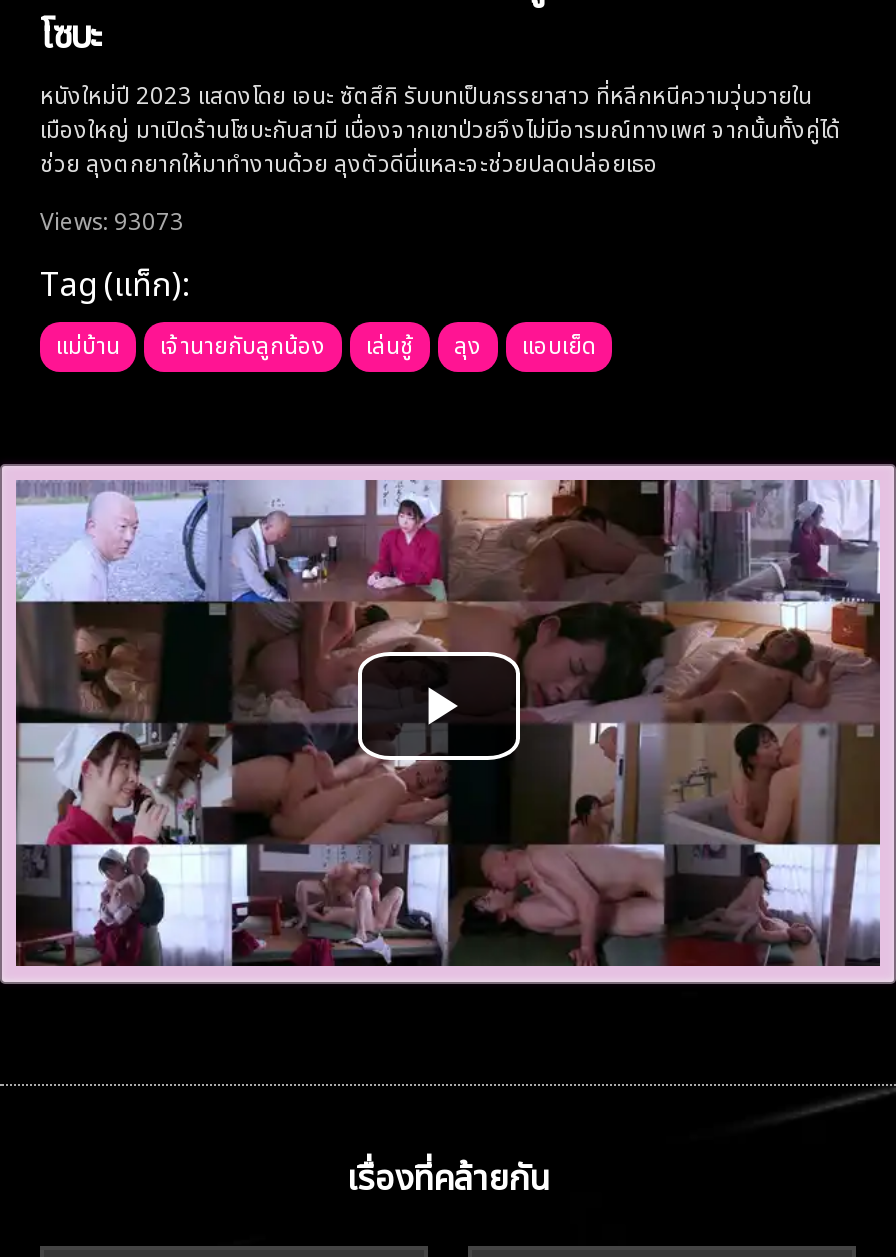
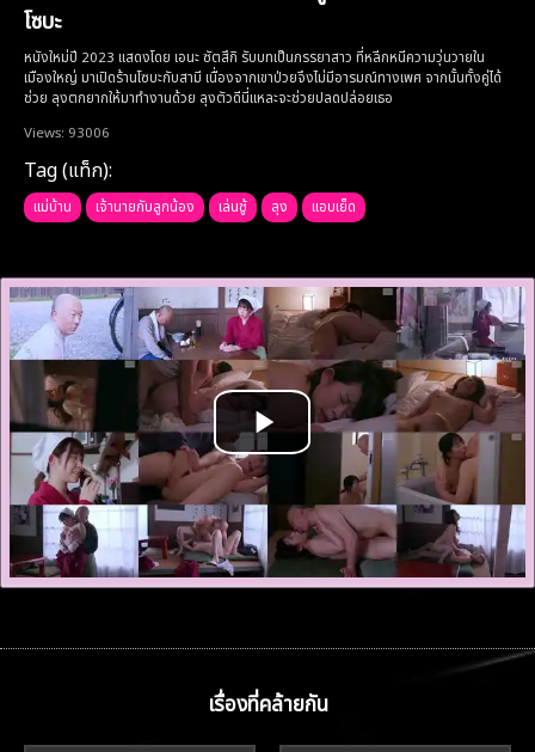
- Views: 93073
+ Views: 93006
